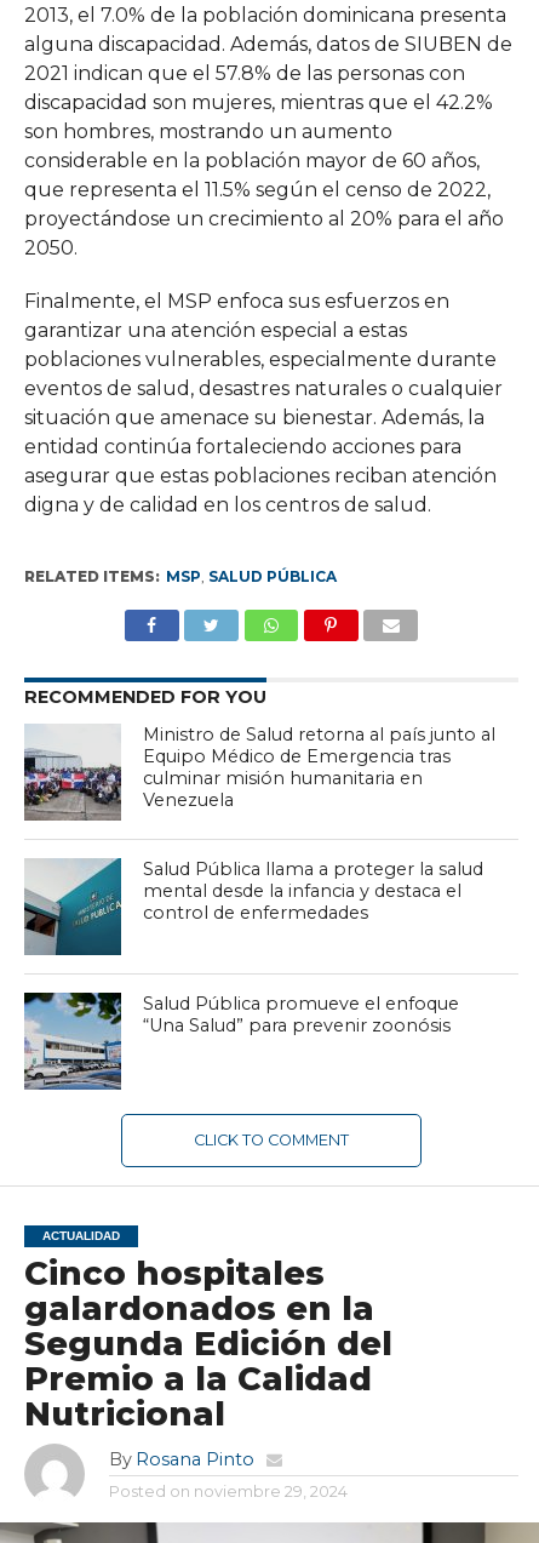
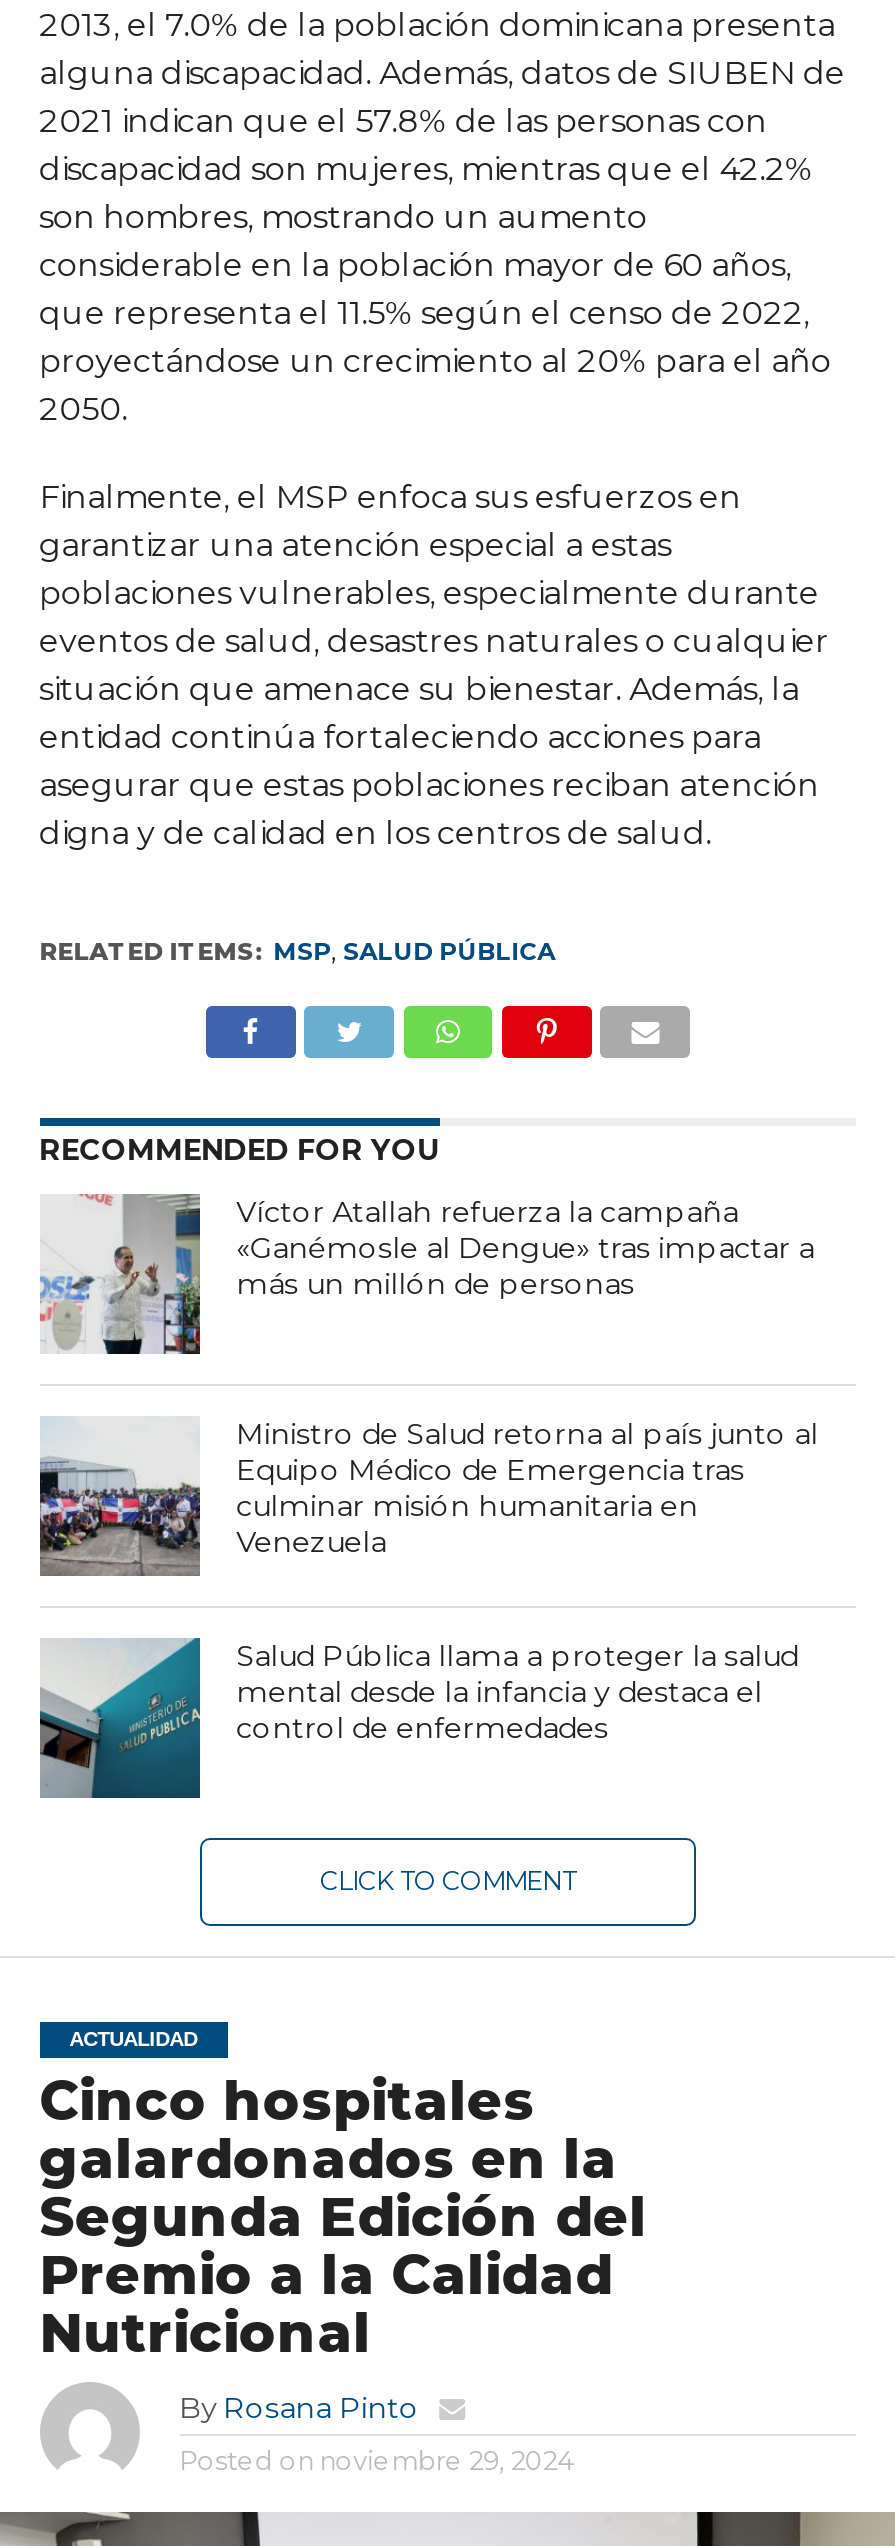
+ [image]
+ Víctor Atallah refuerza la campaña
+ «Ganémosle al Dengue» tras impactar a
+ más un millón de personas

moved down: [image] | Ministro de Salud retorna al país junto al | Equipo Médico de Emergencia tras | culminar misión humanitaria en | Venezuela | Salud Pública llama a proteger la salud | mental desde la infancia y destaca el | control de enfermedades

- [image]
- Salud Pública promueve el enfoque
- “Una Salud” para prevenir zoonósis
